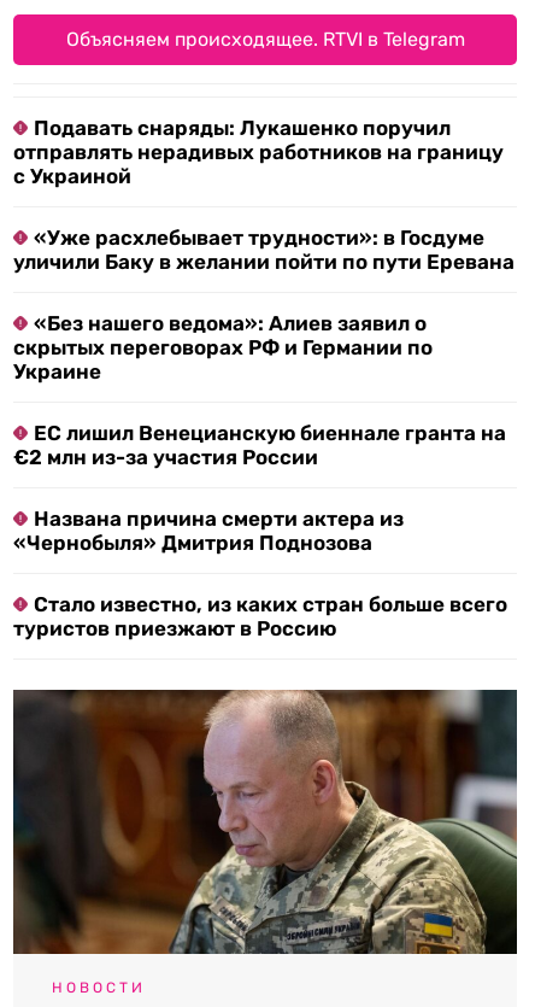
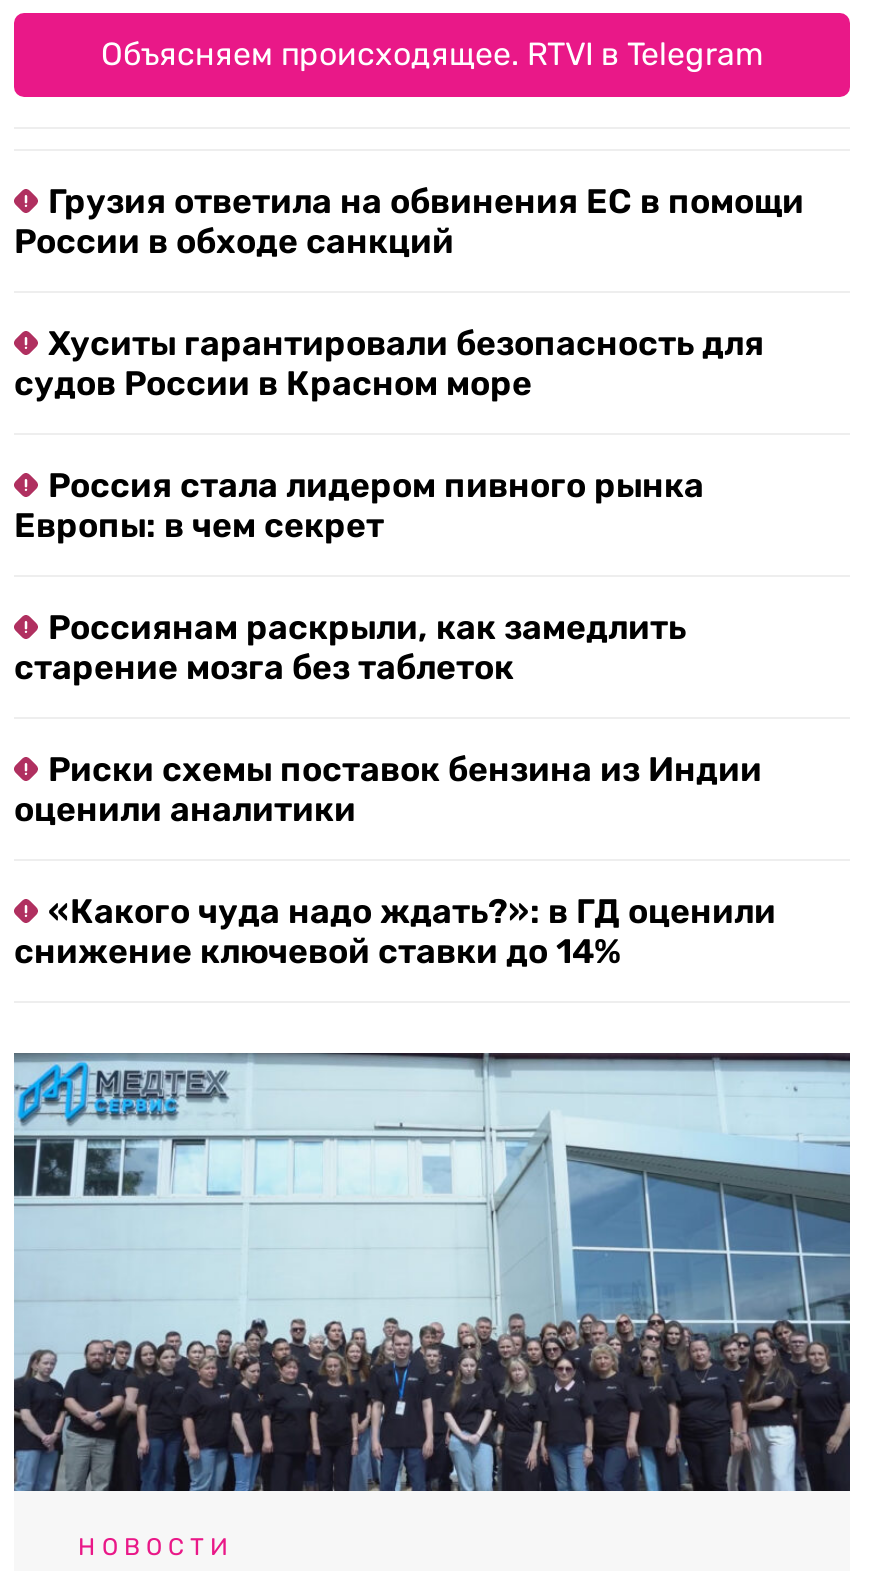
- Подавать снаряды: Лукашенко поручил
- отправлять нерадивых работников на границу
- с Украиной
+ Грузия ответила на обвинения ЕС в помощи
+ России в обходе санкций

- «Уже расхлебывает трудности»: в Госдуме
- уличили Баку в желании пойти по пути Еревана
+ Хуситы гарантировали безопасность для
+ судов России в Красном море

- «Без нашего ведома»: Алиев заявил о
- скрытых переговорах РФ и Германии по
- Украине
+ Россия стала лидером пивного рынка
+ Европы: в чем секрет

- ЕС лишил Венецианскую биеннале гранта на
- €2 млн из-за участия России
+ Россиянам раскрыли, как замедлить
+ старение мозга без таблеток

- Названа причина смерти актера из
- «Чернобыля» Дмитрия Поднозова
+ Риски схемы поставок бензина из Индии
+ оценили аналитики

- Стало известно, из каких стран больше всего
- туристов приезжают в Россию
+ «Какого чуда надо ждать?»: в ГД оценили
+ снижение ключевой ставки до 14%

- [image]
+ [image]
